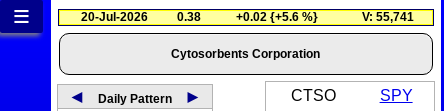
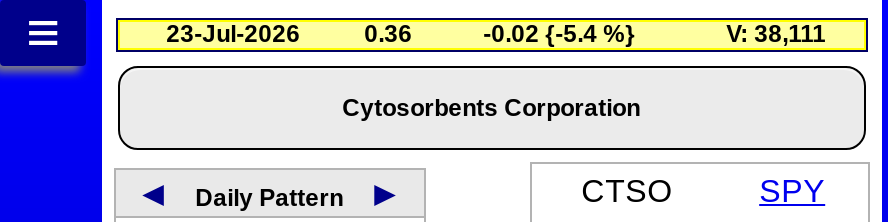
- 20-Jul-2026
- 0.38
- +0.02 {+5.6 %}
- V: 55,741
+ 23-Jul-2026
+ 0.36
+ -0.02 {-5.4 %}
+ V: 38,111
